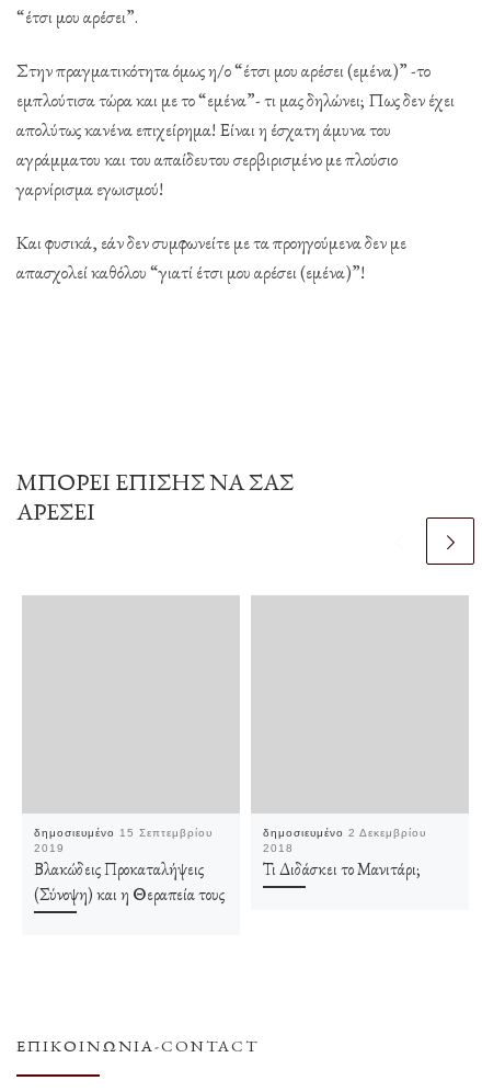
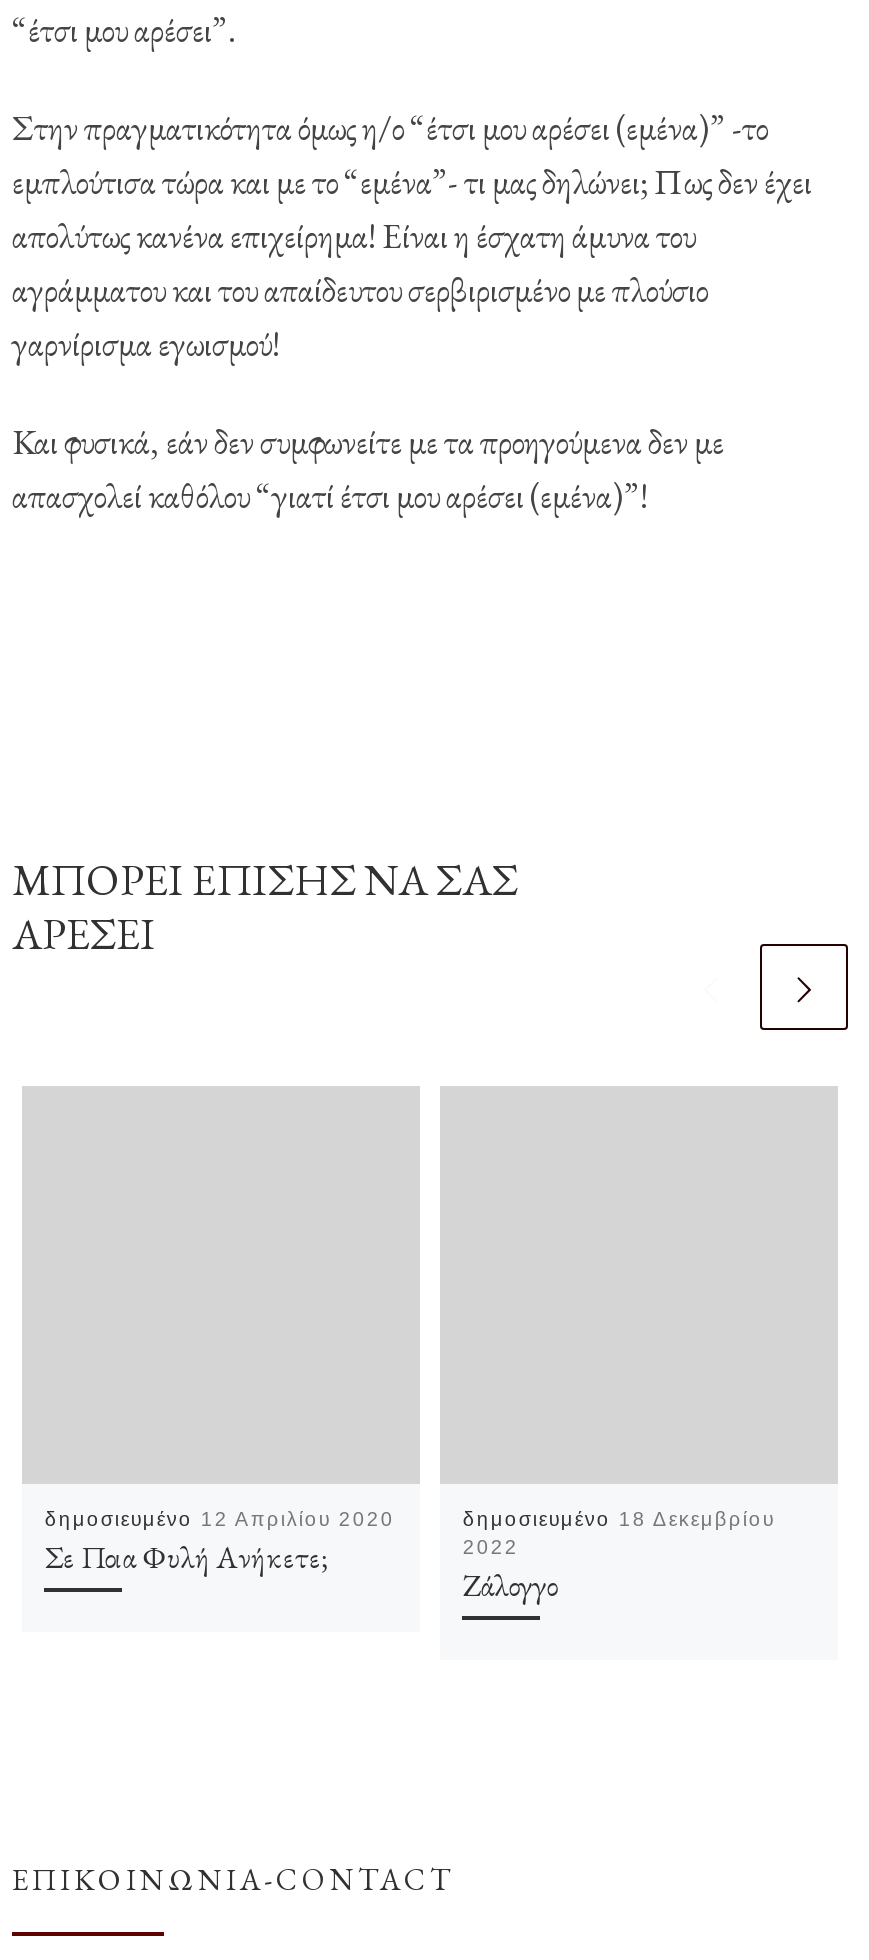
- δημοσιευμένο 15 Σεπτεμβρίου
- 2019
- Βλακώδεις Προκαταλήψεις
- (Σύνοψη) και η Θεραπεία τους
+ δημοσιευμένο 12 Απριλίου 2020
+ Σε Ποια Φυλή Ανήκετε;

- δημοσιευμένο 2 Δεκεμβρίου
- 2018
- Τι Διδάσκει το Μανιτάρι;
+ δημοσιευμένο 18 Δεκεμβρίου
+ 2022
+ Ζάλογγο
